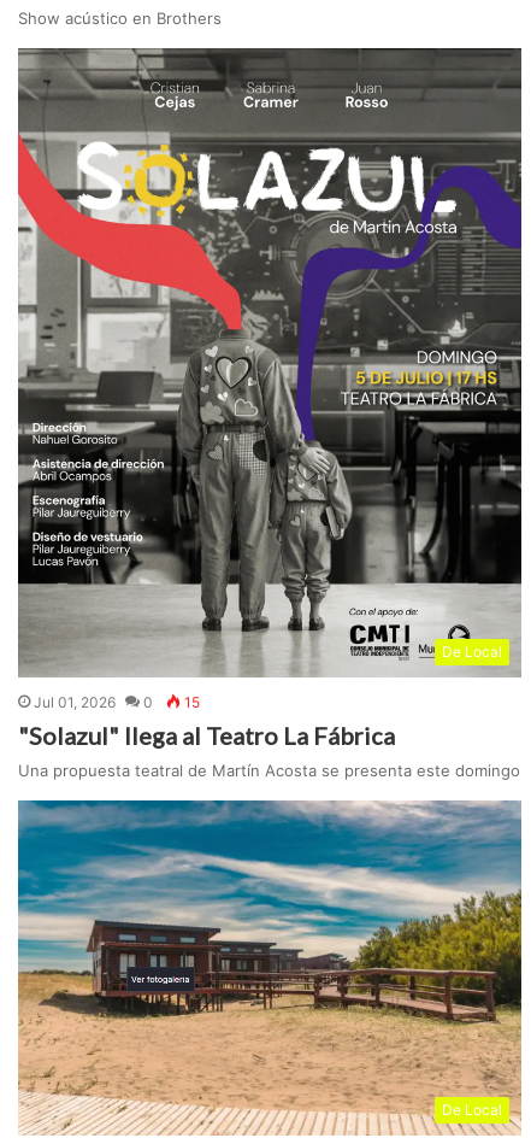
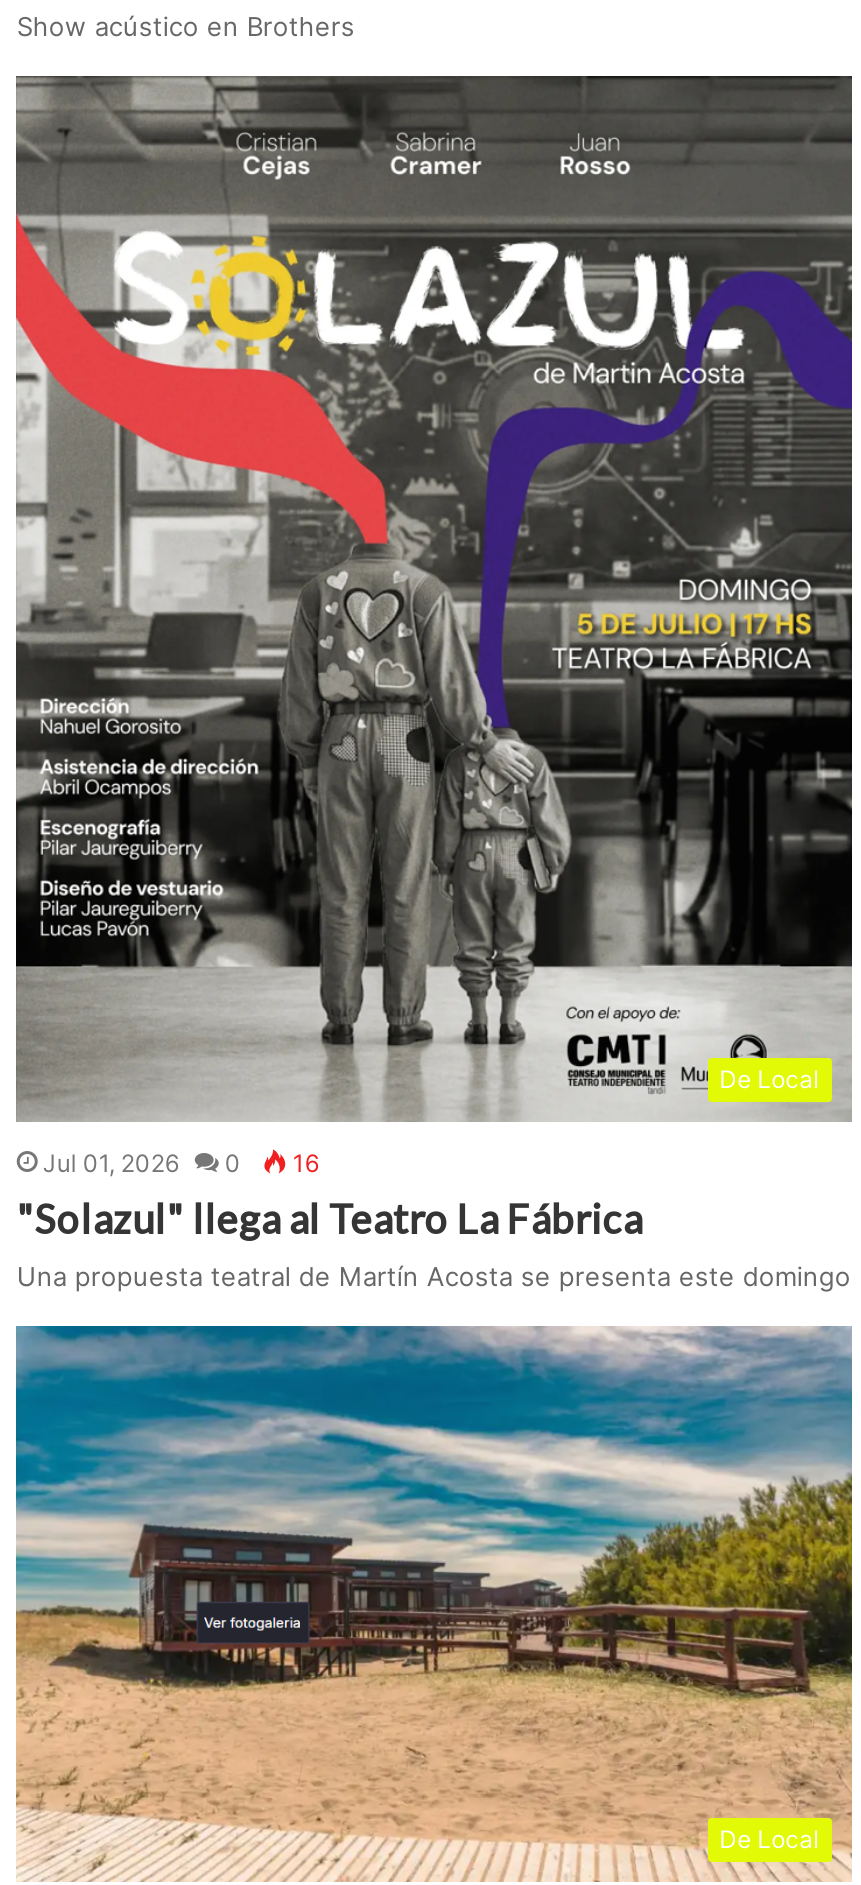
- Jul 01, 2026 0 15
+ Jul 01, 2026 0 16
